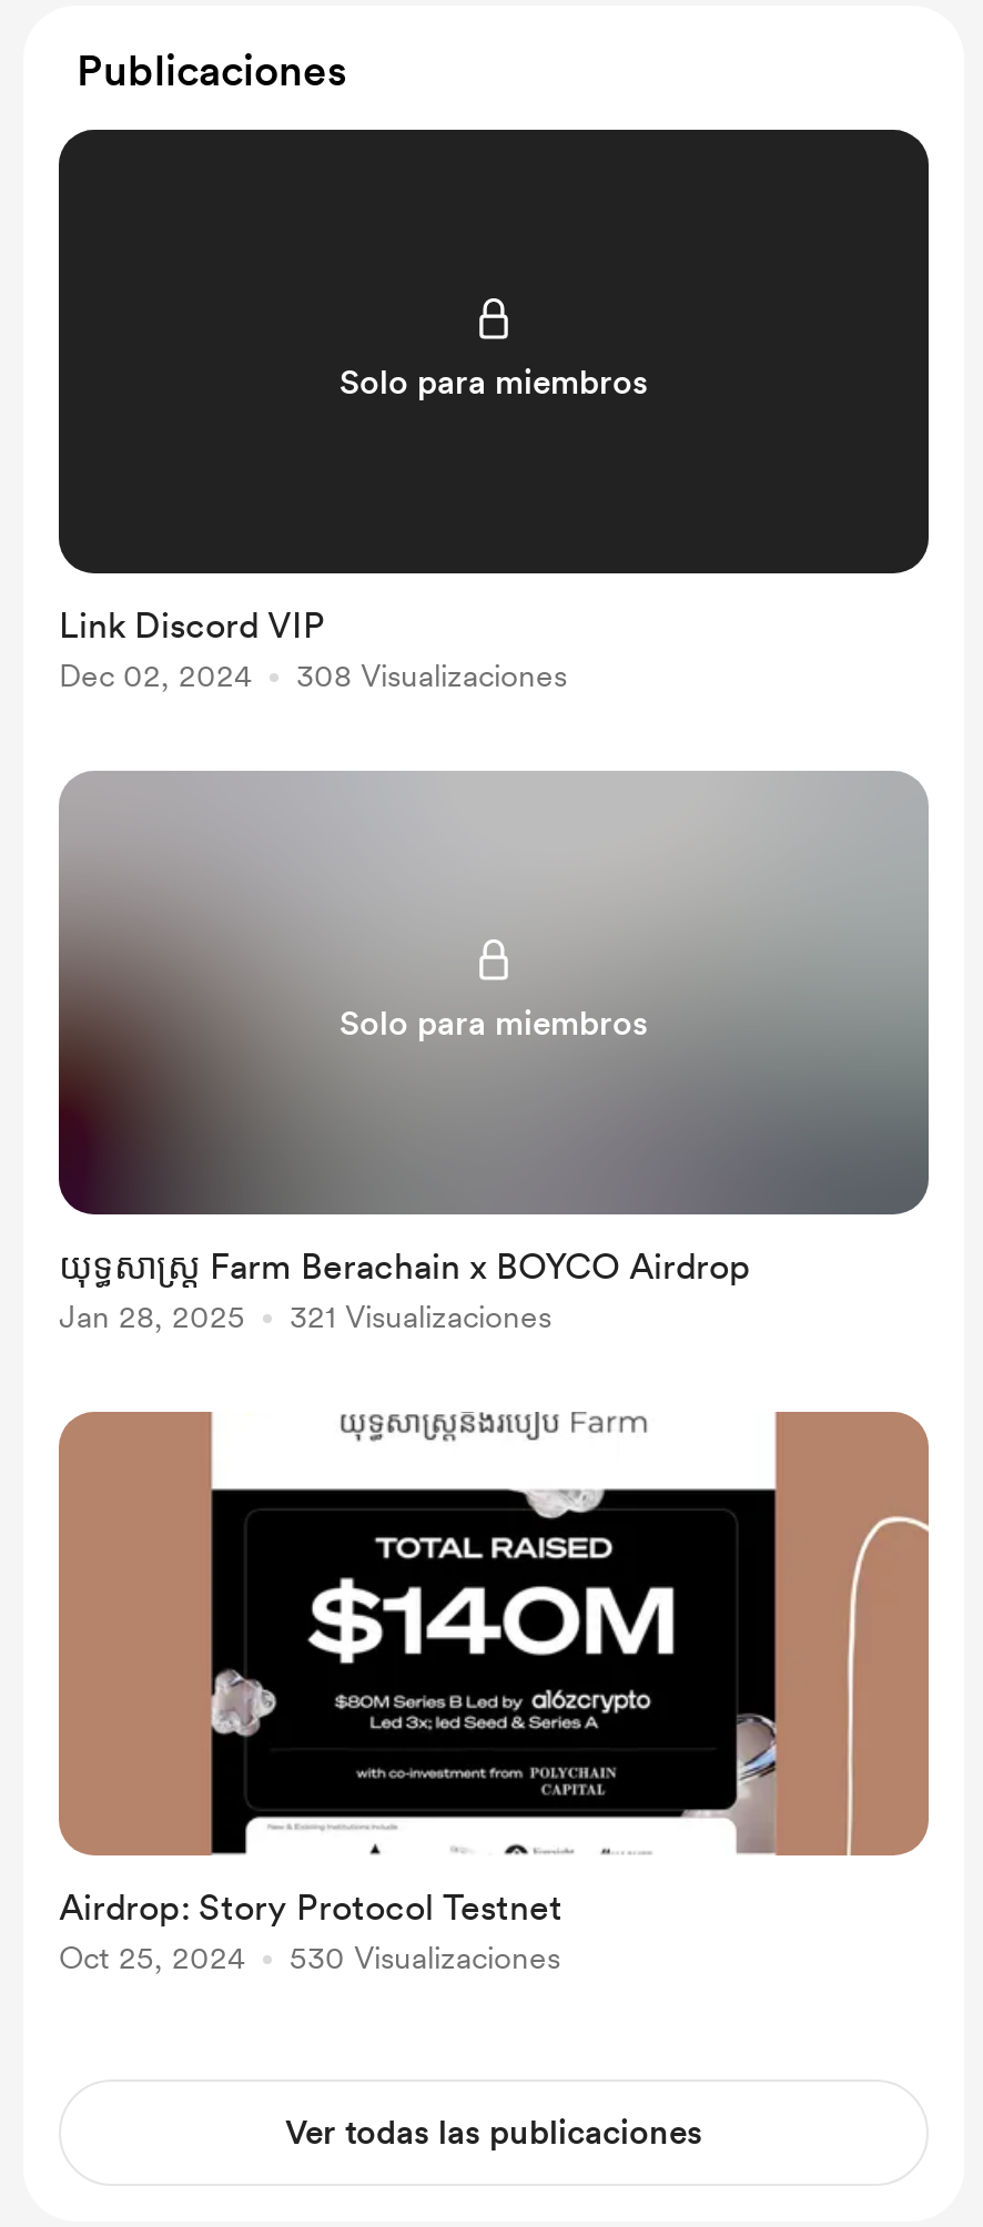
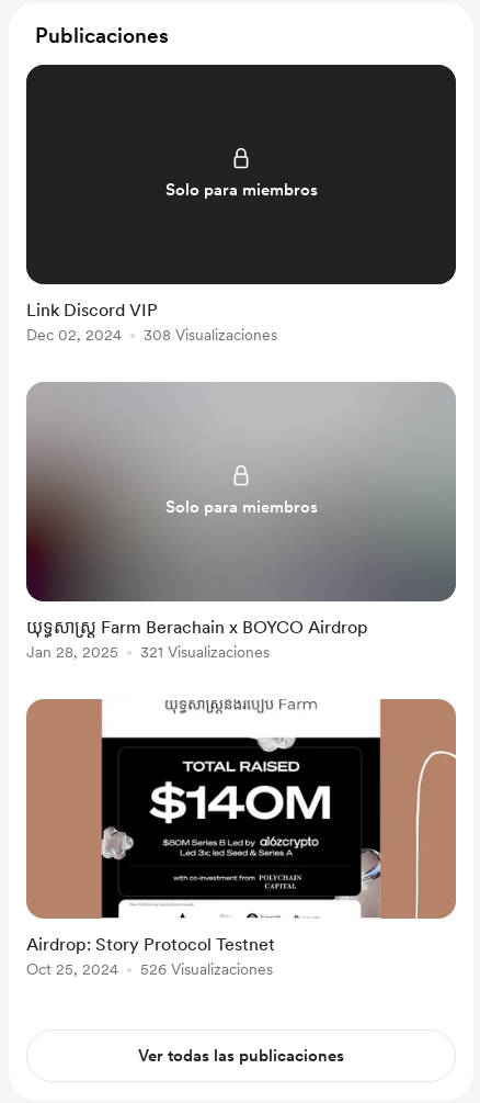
- 530 Visualizaciones
+ 526 Visualizaciones
